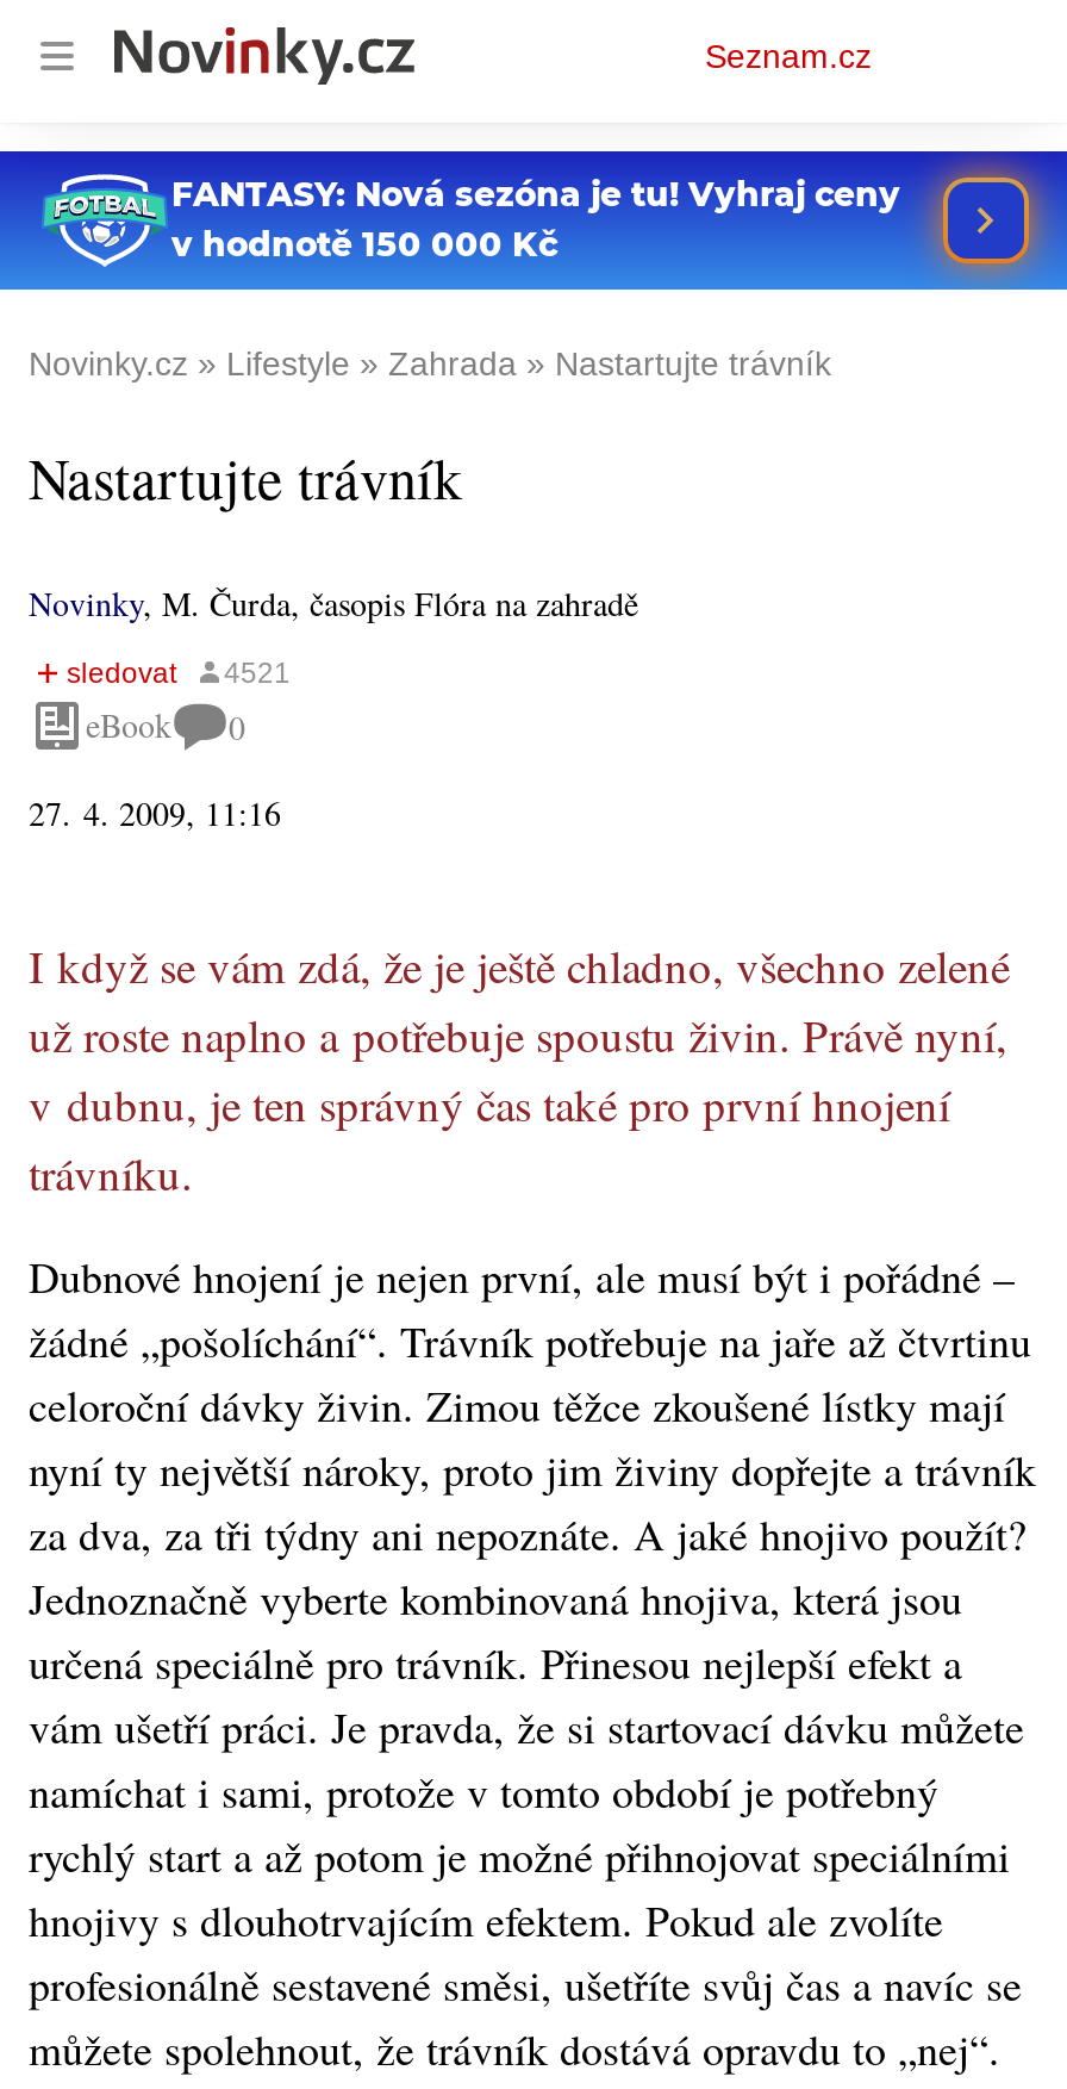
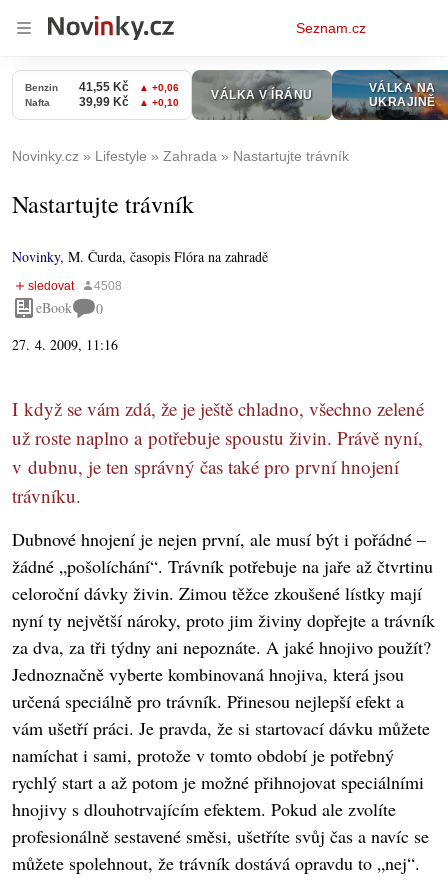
- [image]
+ [image]
